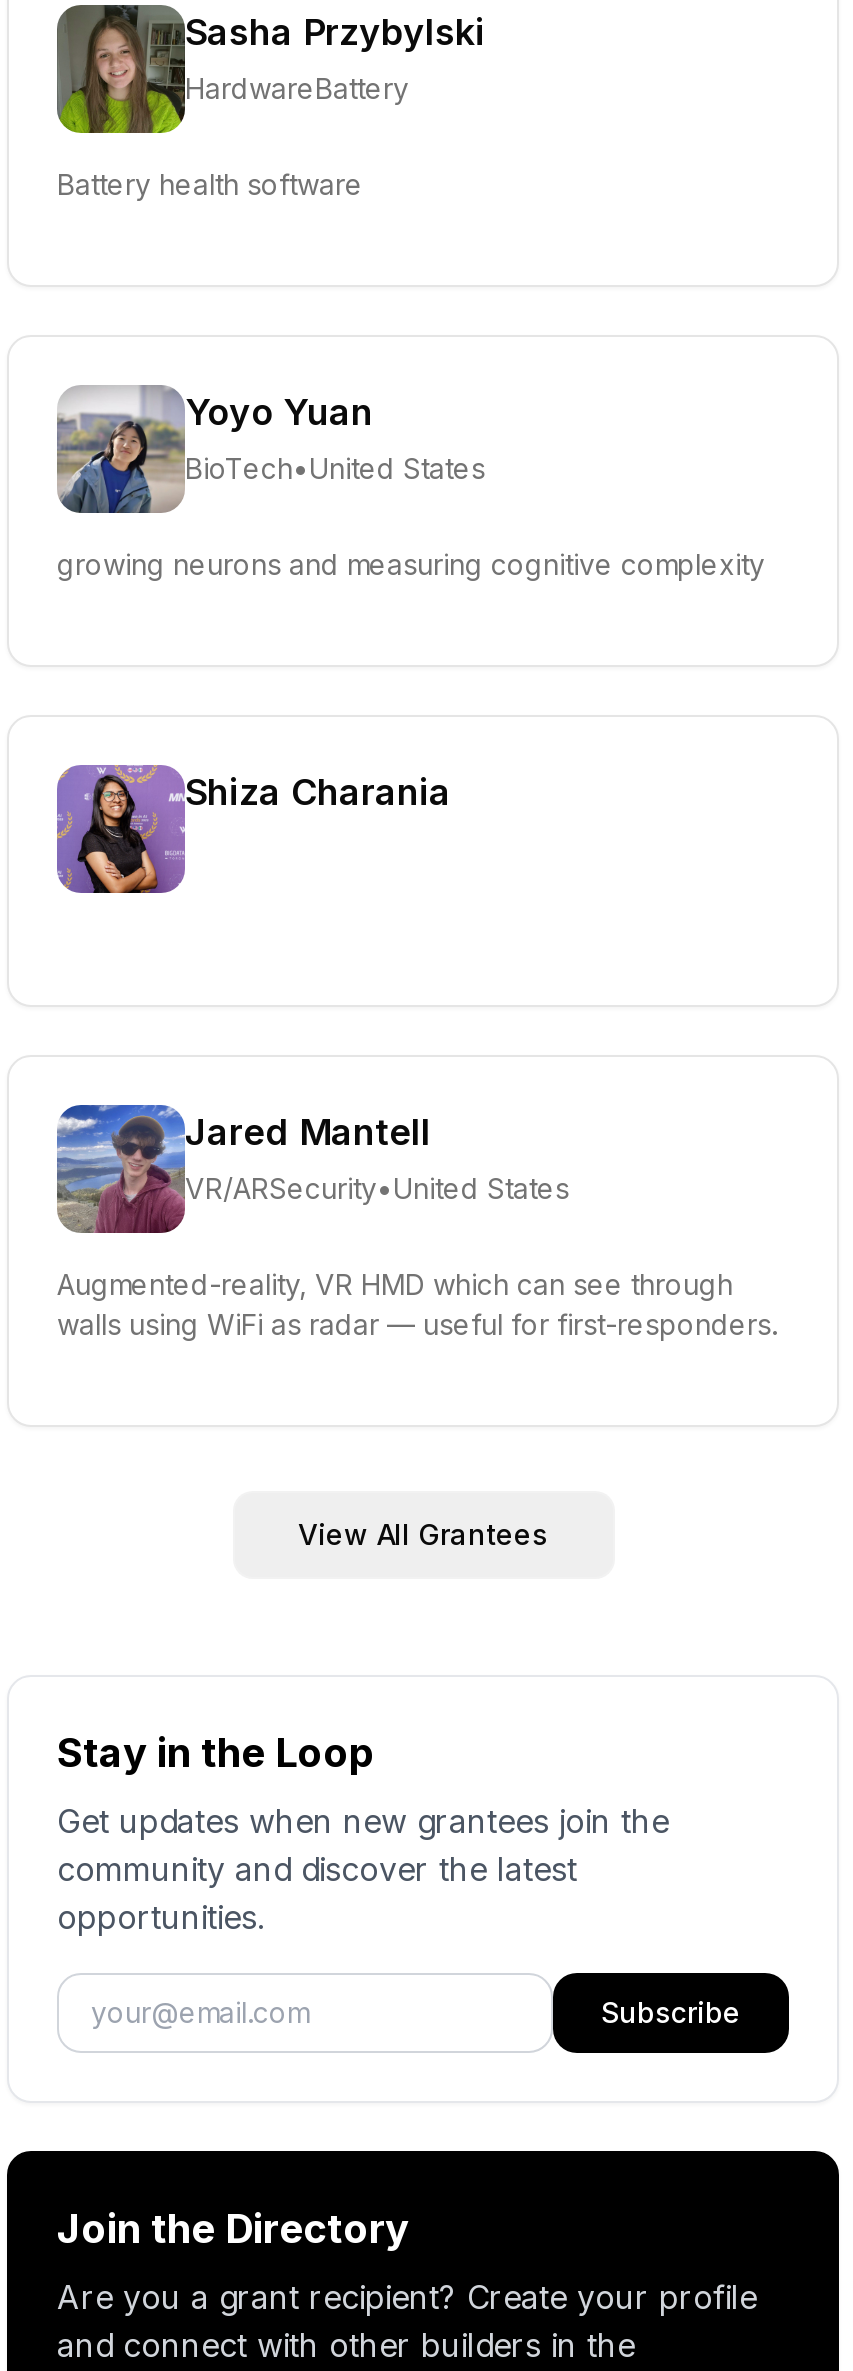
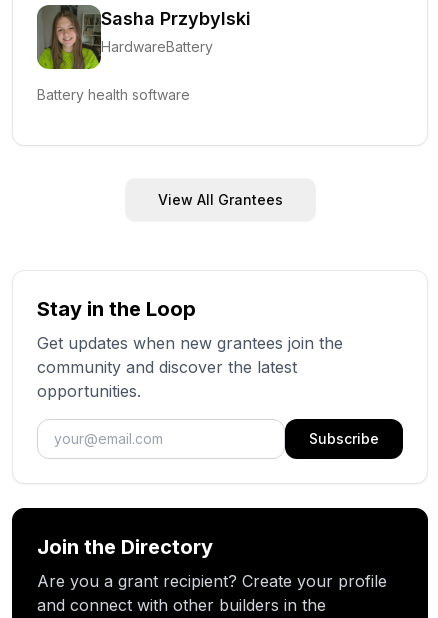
- [image]
- Yoyo Yuan
- BioTech• United States
- growing neurons and measuring cognitive complexity

- [image]
- Shiza Charania

- [image]
- Jared Mantell
- VR/ARSecurity• United States
- Augmented-reality, VR HMD which can see through
- walls using WiFi as radar — useful for first-responders.
